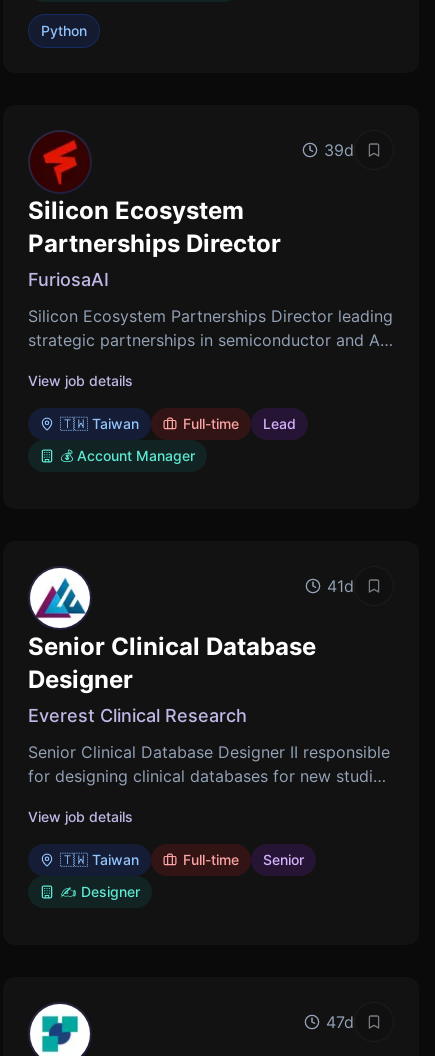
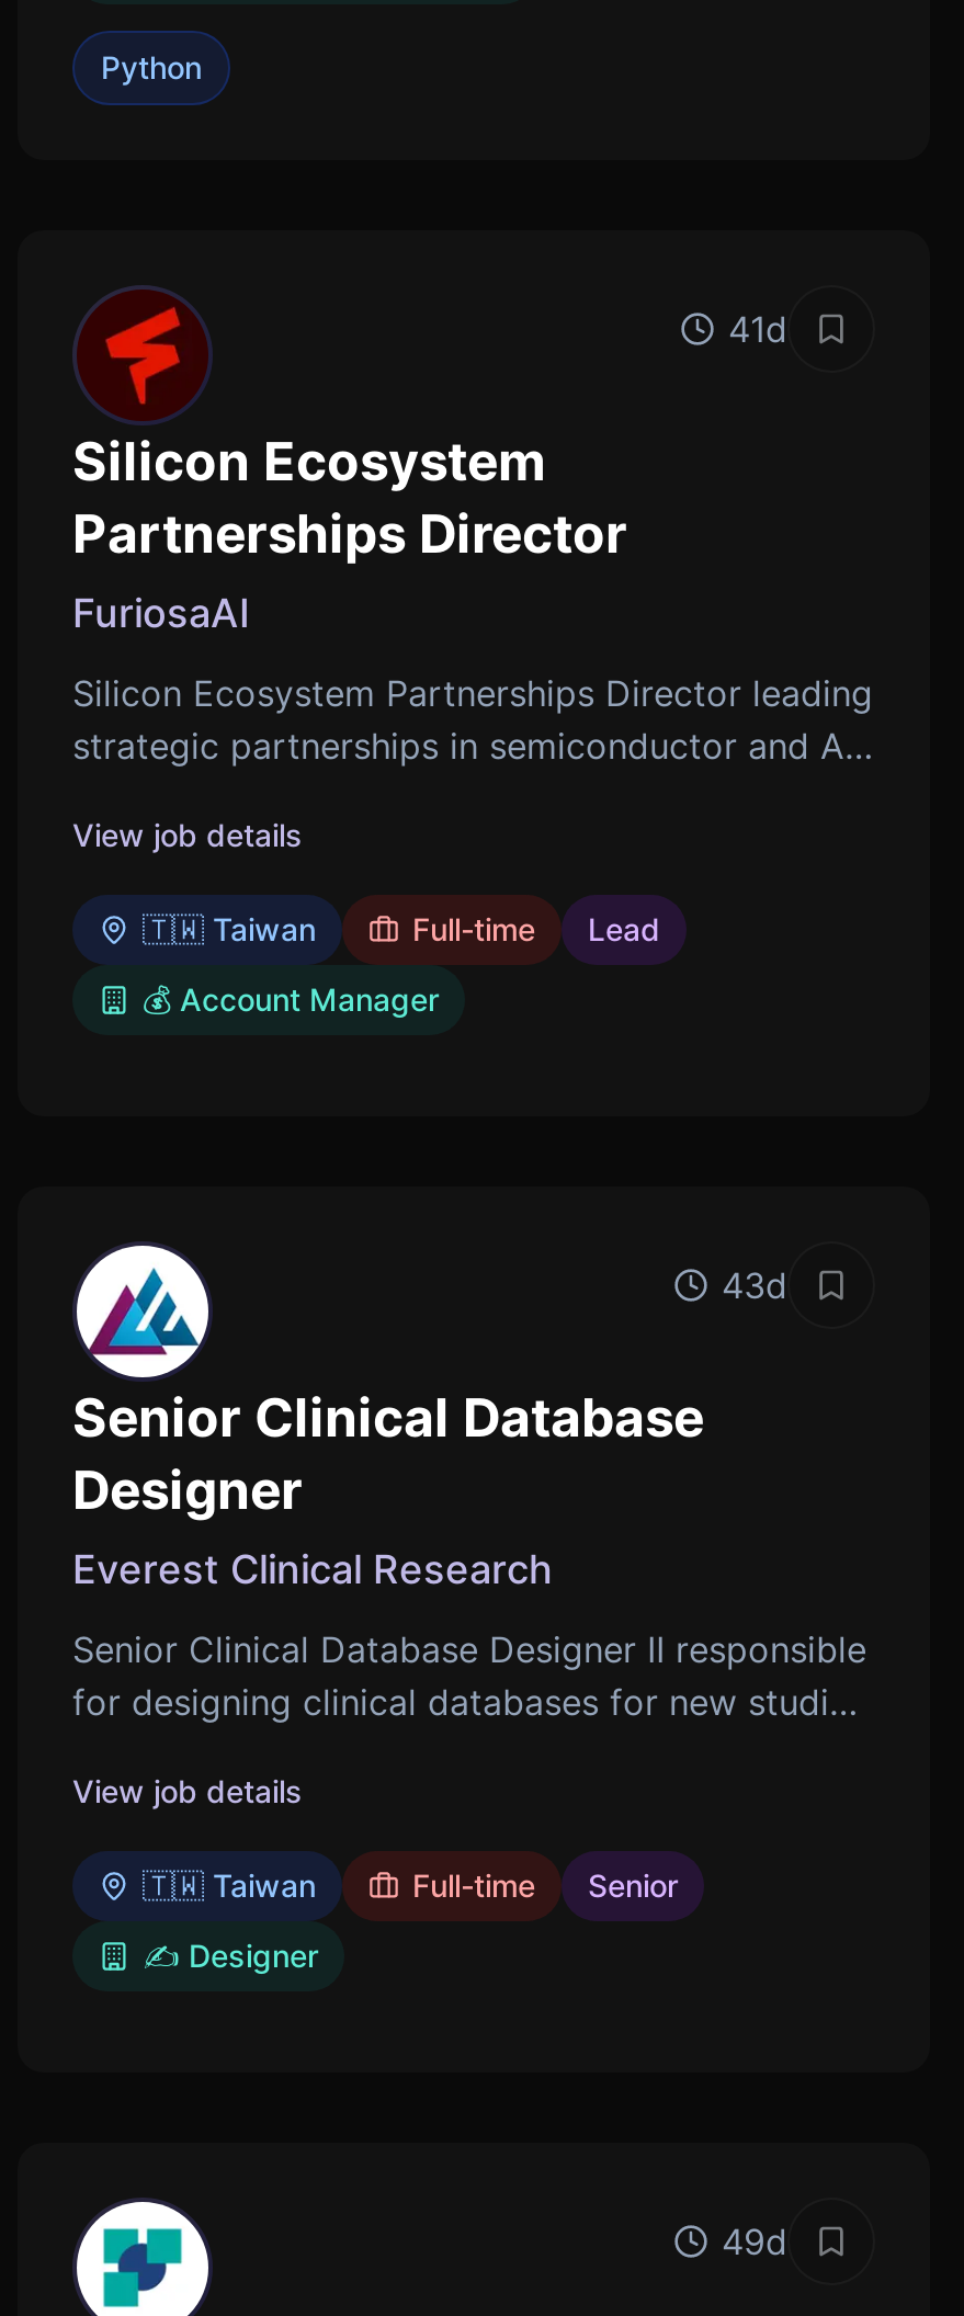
- 39d
+ 41d

- 41d
+ 43d

- 47d
+ 49d
